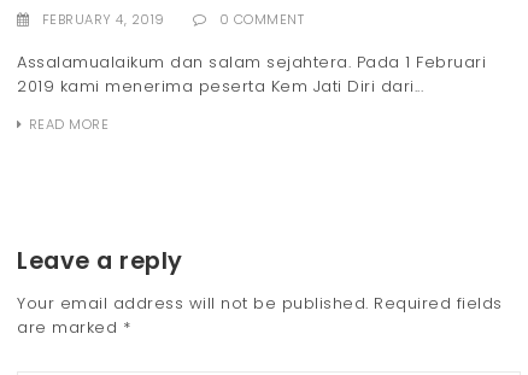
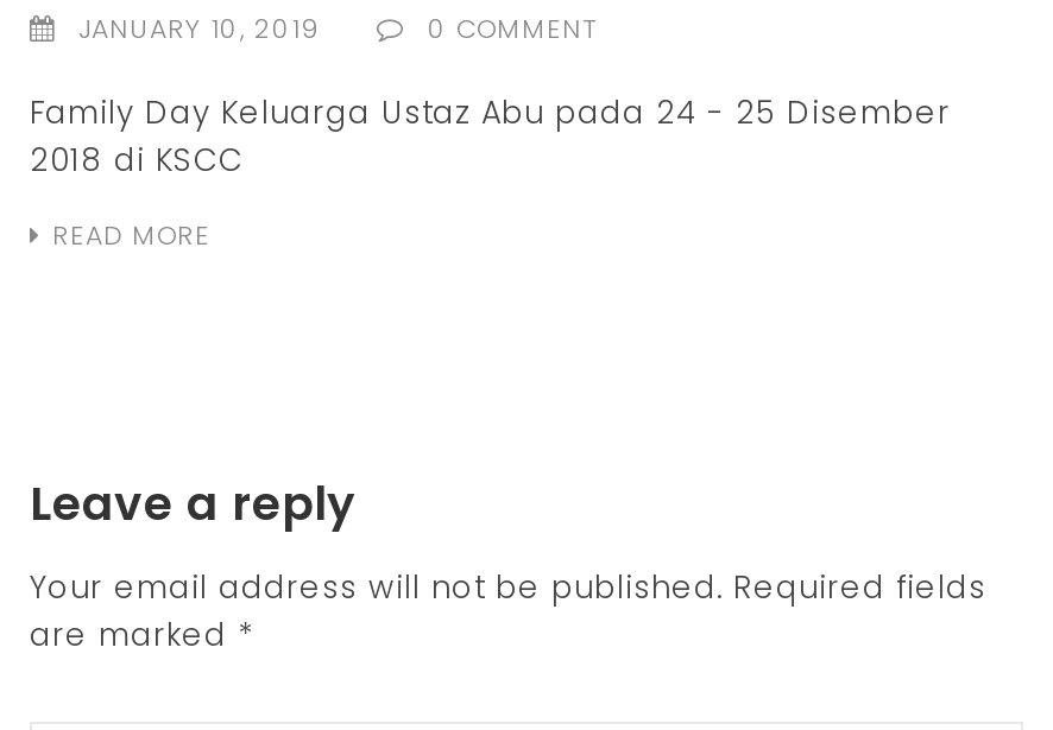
- FEBRUARY 4, 2019
+ JANUARY 10, 2019

- Assalamualaikum dan salam sejahtera. Pada 1 Februari
- 2019 kami menerima peserta Kem Jati Diri dari...
+ Family Day Keluarga Ustaz Abu pada 24 - 25 Disember
+ 2018 di KSCC
